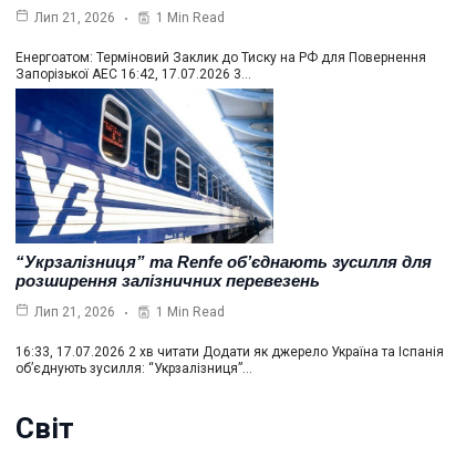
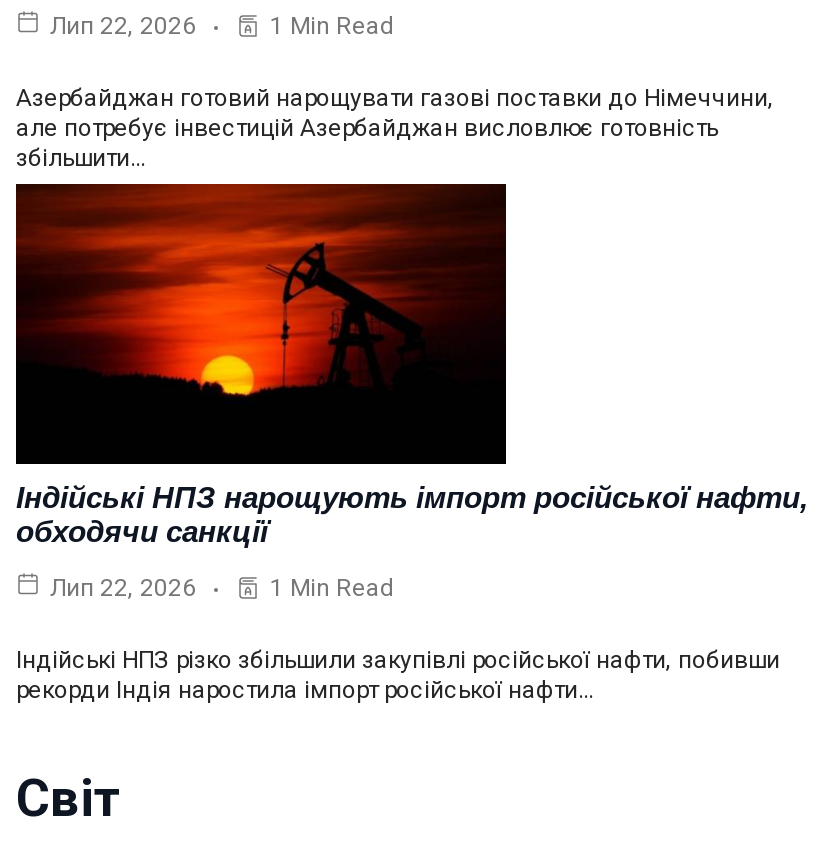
- Лип 21, 2026
+ Лип 22, 2026

- Енергоатом: Терміновий Заклик до Тиску на РФ для Повернення
- Запорізької АЕС 16:42, 17.07.2026 3…
+ Азербайджан готовий нарощувати газові поставки до Німеччини,
+ але потребує інвестицій Азербайджан висловлює готовність
+ збільшити…

- [image]
- “Укрзалізниця” та Renfe об’єднають зусилля для
- розширення залізничних перевезень
+ [image]
+ Індійські НПЗ нарощують імпорт російської нафти,
+ обходячи санкції

- Лип 21, 2026
+ Лип 22, 2026

- 16:33, 17.07.2026 2 хв читати Додати як джерело Україна та Іспанія
- об’єднують зусилля: “Укрзалізниця”…
+ Індійські НПЗ різко збільшили закупівлі російської нафти, побивши
+ рекорди Індія наростила імпорт російської нафти…
